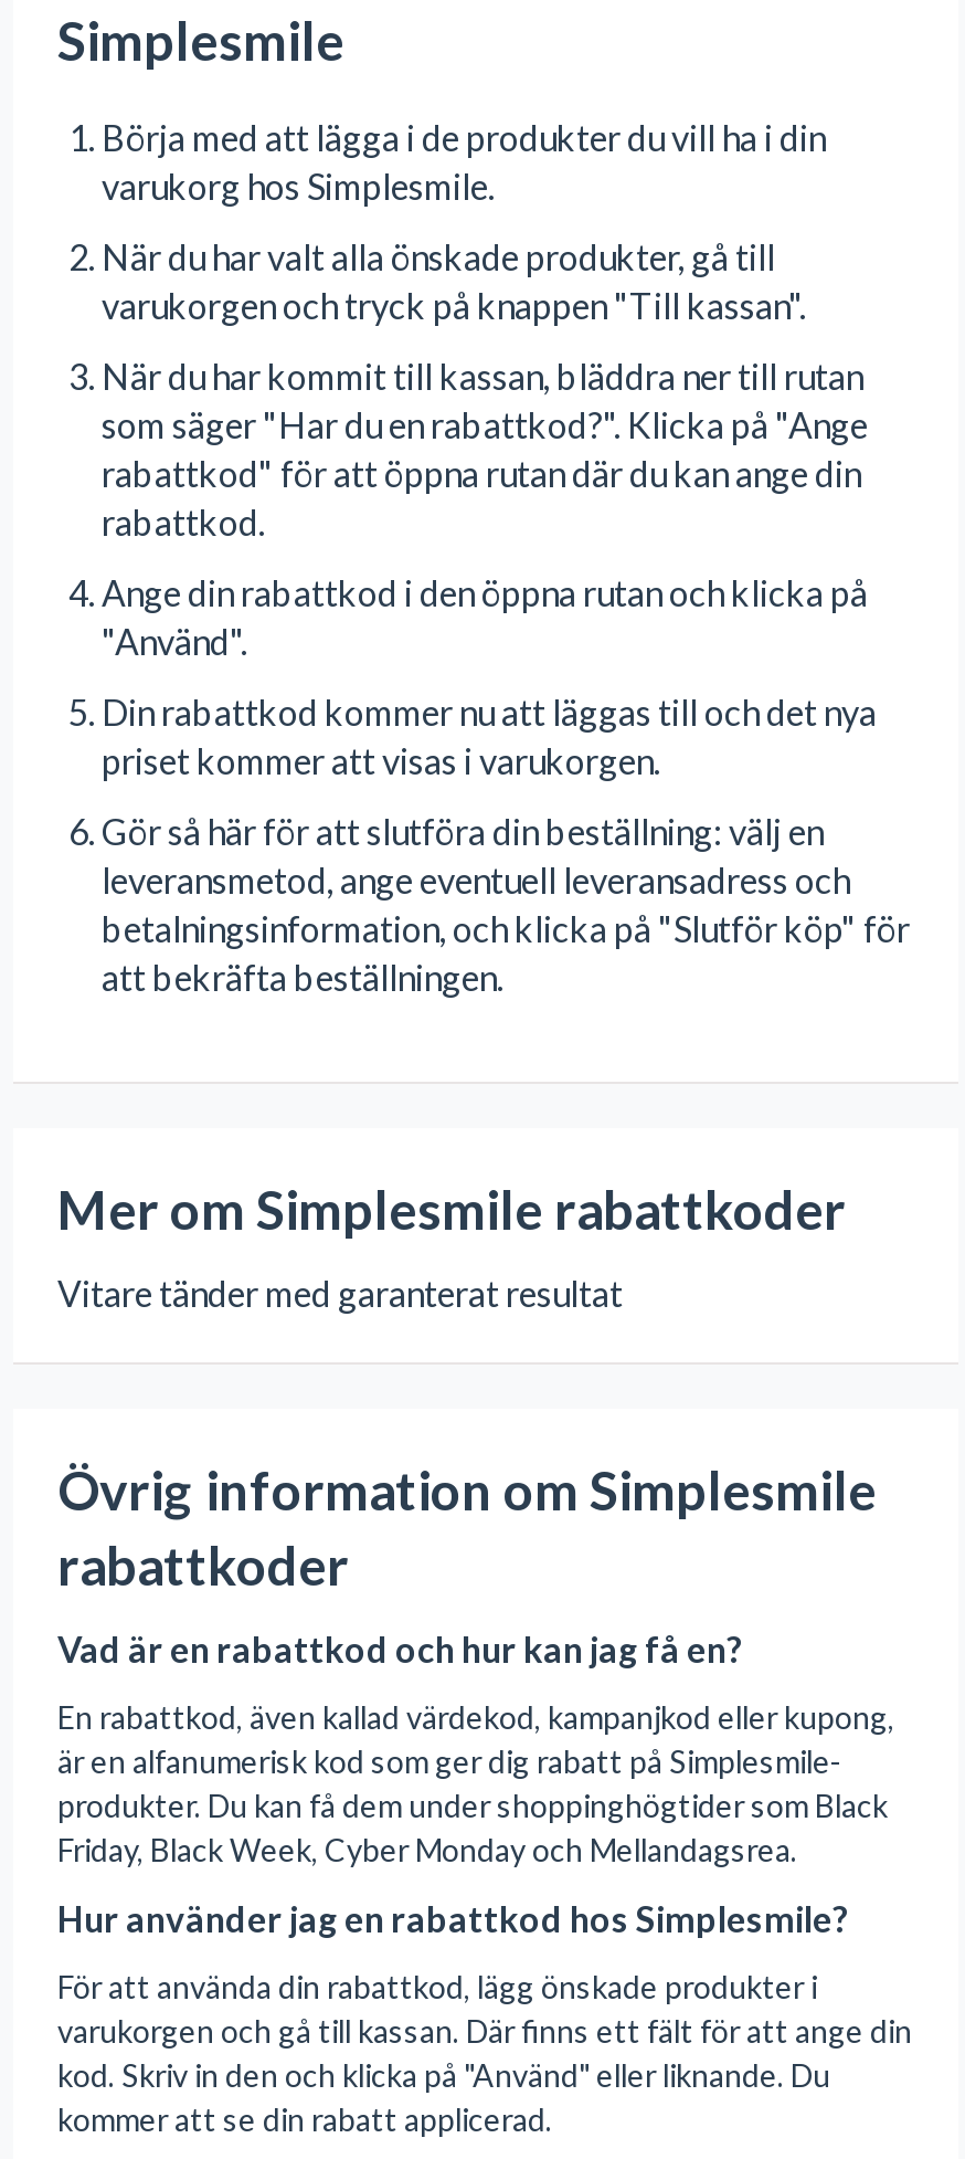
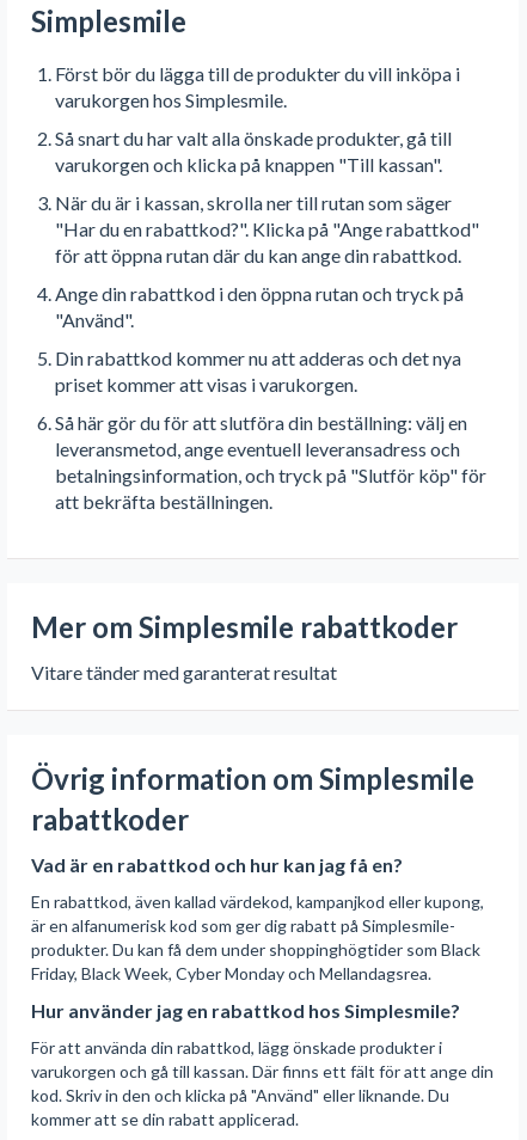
- Börja med att lägga i de produkter du vill ha i din
- varukorg hos Simplesmile.
+ Först bör du lägga till de produkter du vill inköpa i
+ varukorgen hos Simplesmile.

- När du har valt alla önskade produkter, gå till
- varukorgen och tryck på knappen "Till kassan".
+ Så snart du har valt alla önskade produkter, gå till
+ varukorgen och klicka på knappen "Till kassan".

- När du har kommit till kassan, bläddra ner till rutan
- som säger "Har du en rabattkod?". Klicka på "Ange
- rabattkod" för att öppna rutan där du kan ange din
- rabattkod.
+ När du är i kassan, skrolla ner till rutan som säger
+ "Har du en rabattkod?". Klicka på "Ange rabattkod"
+ för att öppna rutan där du kan ange din rabattkod.

- Ange din rabattkod i den öppna rutan och klicka på
+ Ange din rabattkod i den öppna rutan och tryck på

- Din rabattkod kommer nu att läggas till och det nya
+ Din rabattkod kommer nu att adderas och det nya

- Gör så här för att slutföra din beställning: välj en
+ Så här gör du för att slutföra din beställning: välj en

- betalningsinformation, och klicka på "Slutför köp" för
+ betalningsinformation, och tryck på "Slutför köp" för
